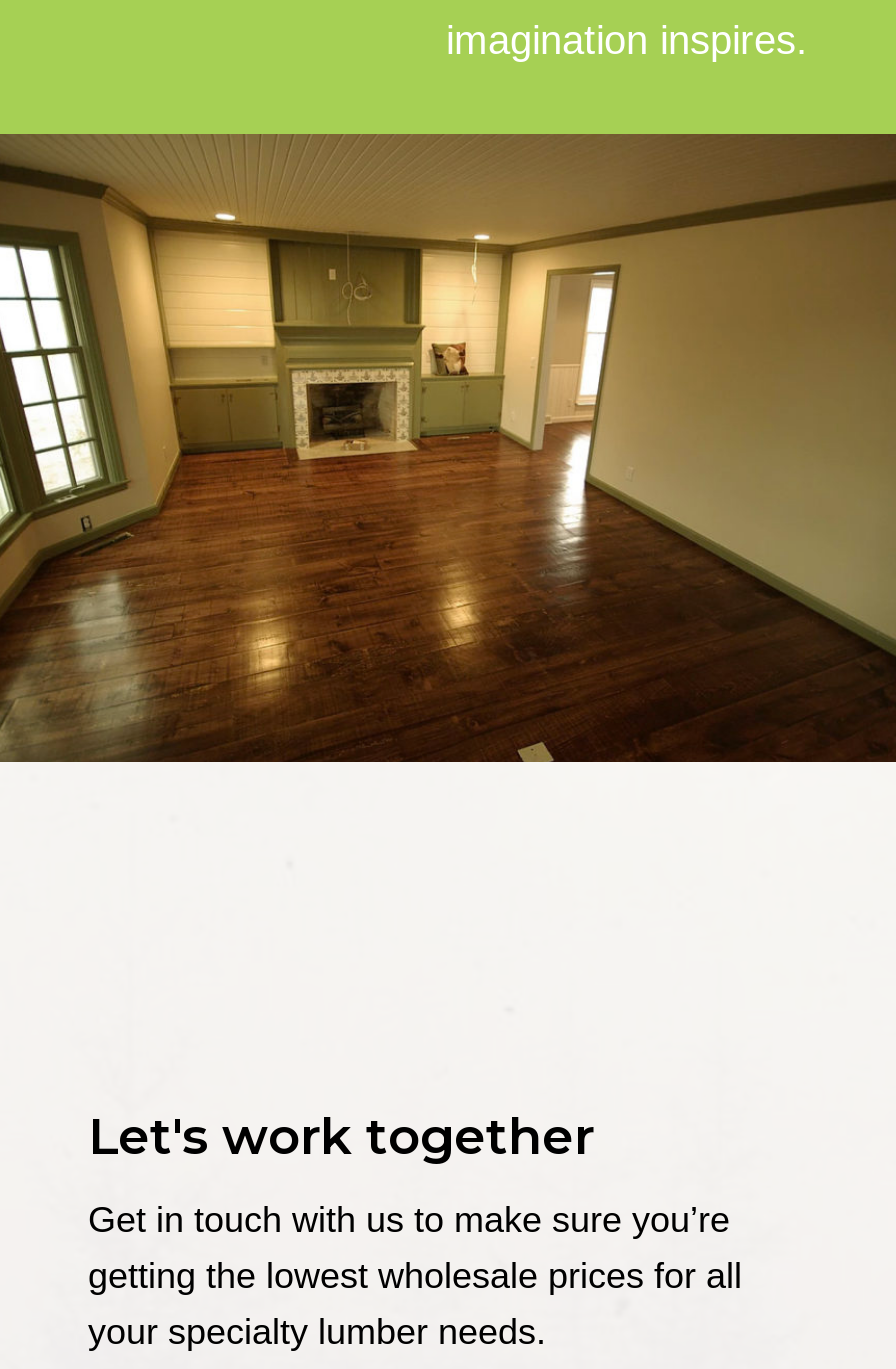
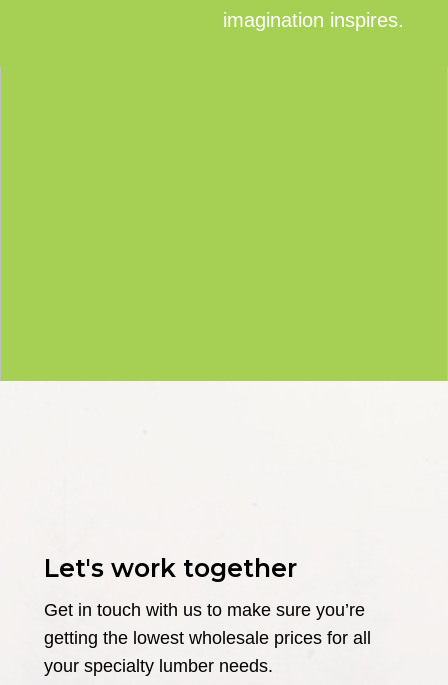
- [image]
